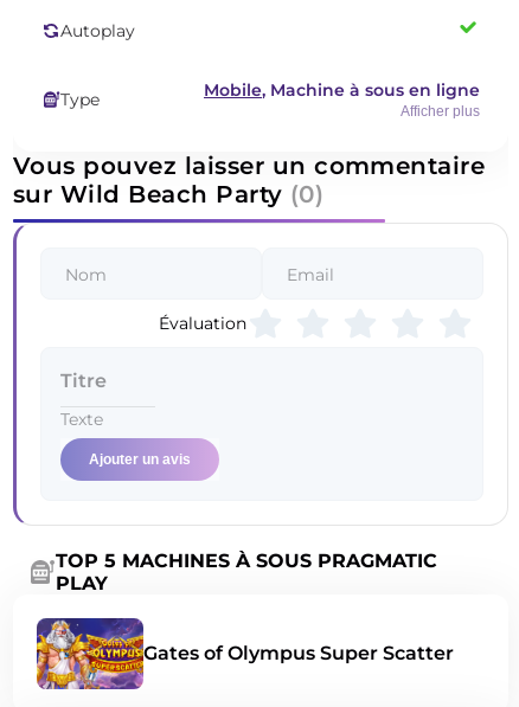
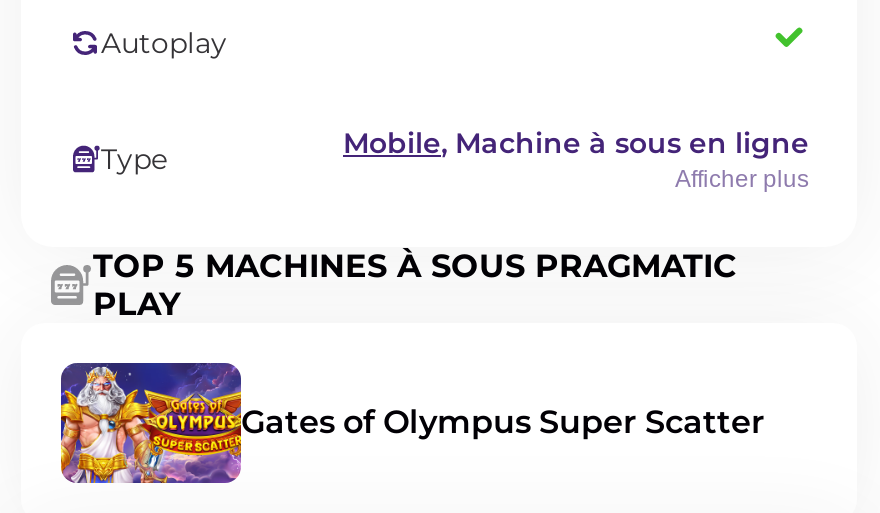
- Vous pouvez laisser un commentaire
- sur Wild Beach Party (0)

- [image]
- Évaluation

- Ajouter un avis
